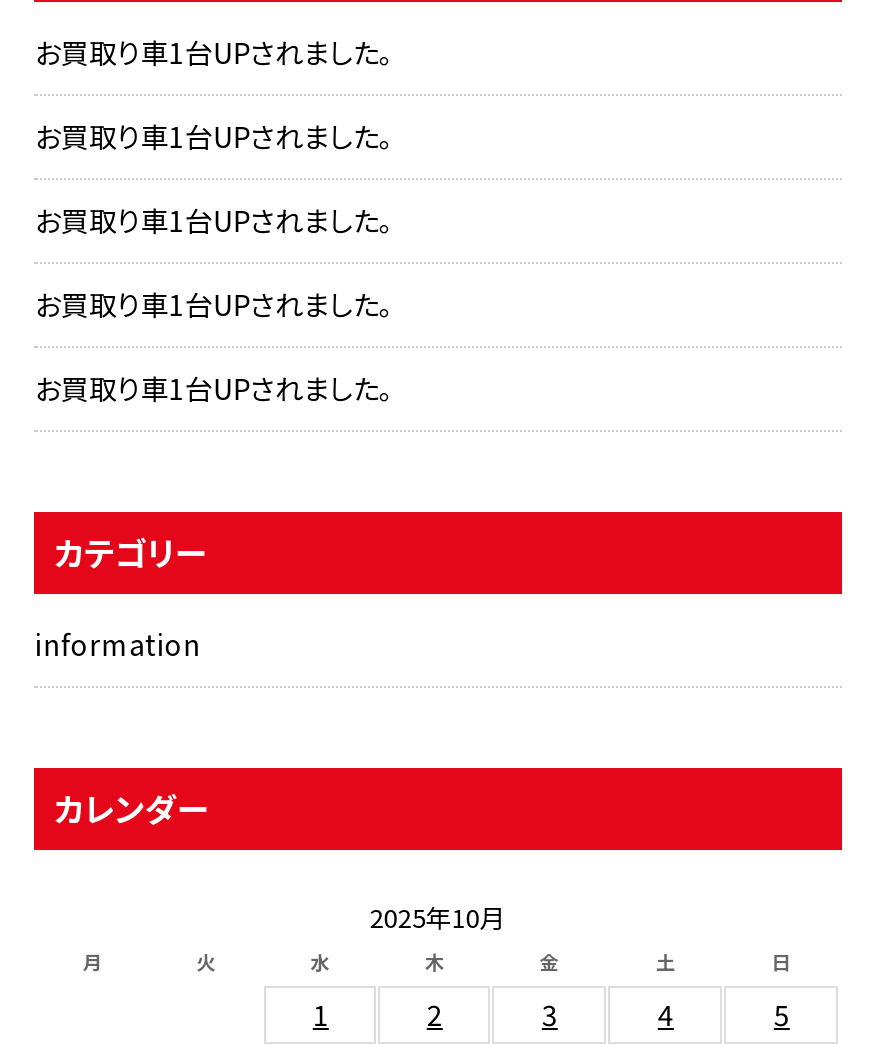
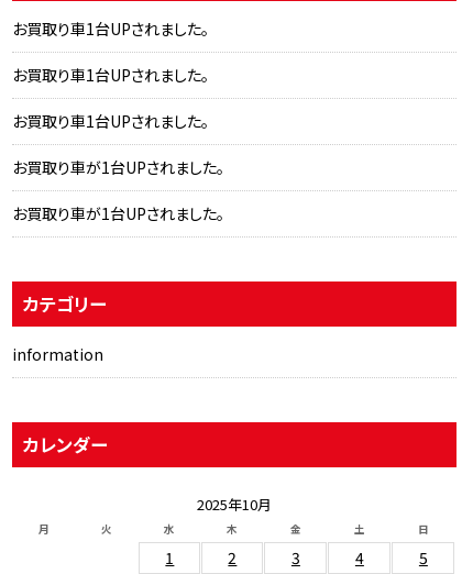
- お買取り車1台UPされました。
+ お買取り車が1台UPされました。

- お買取り車1台UPされました。
+ お買取り車が1台UPされました。
